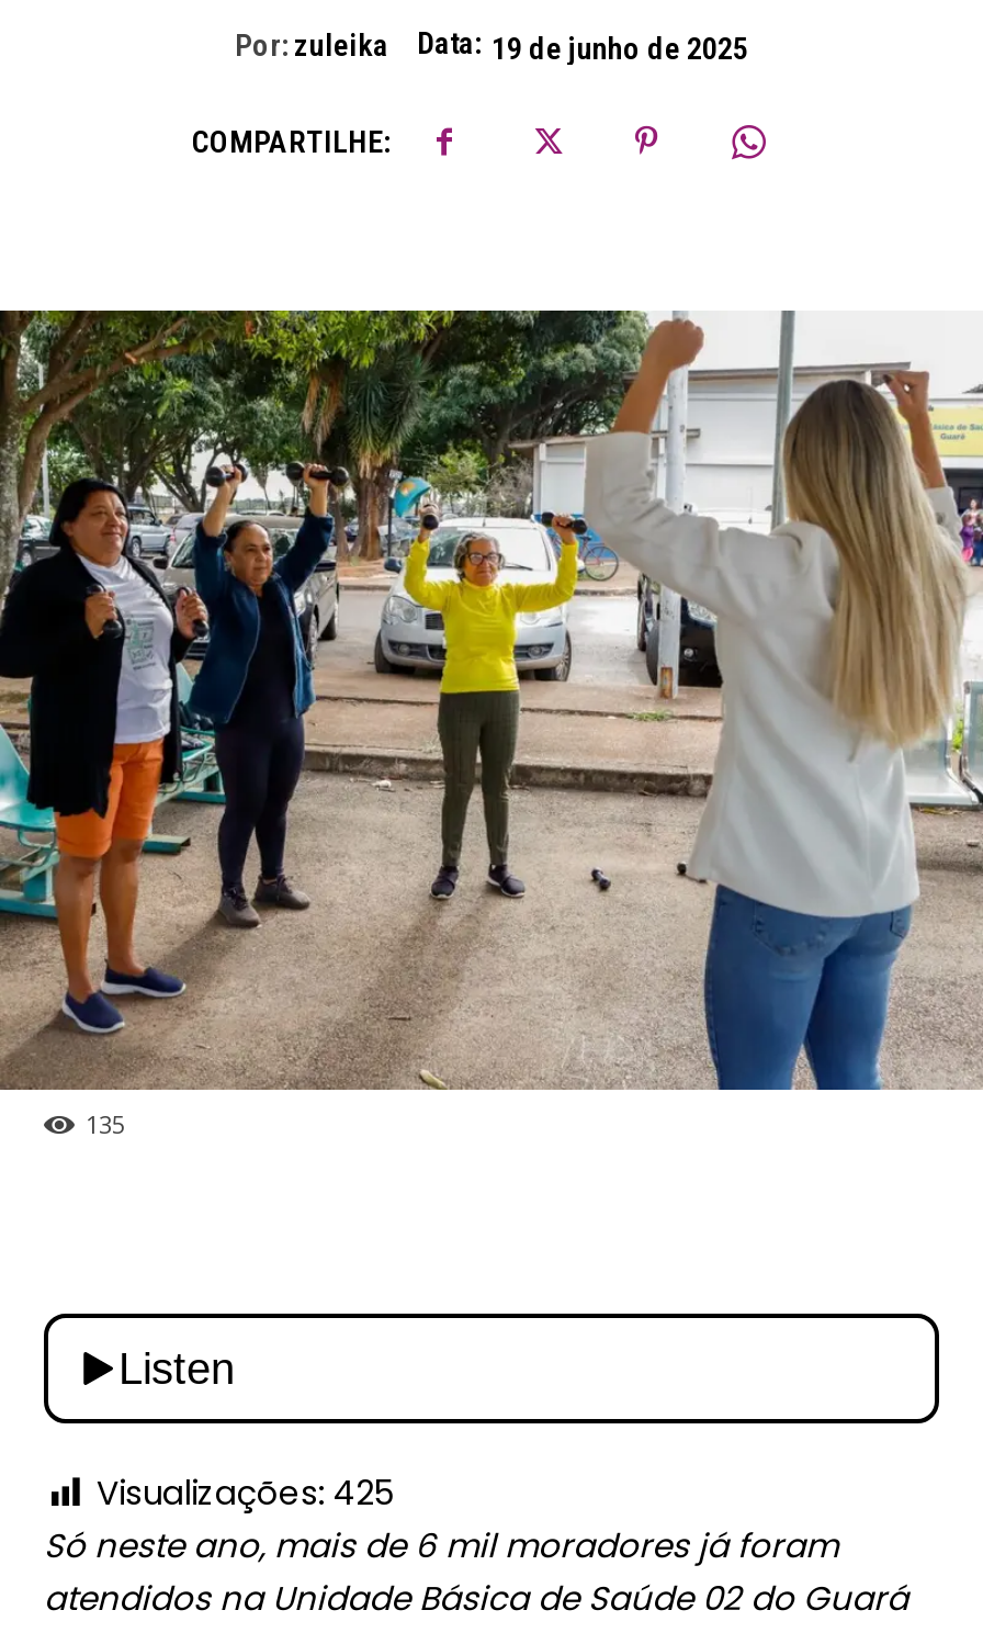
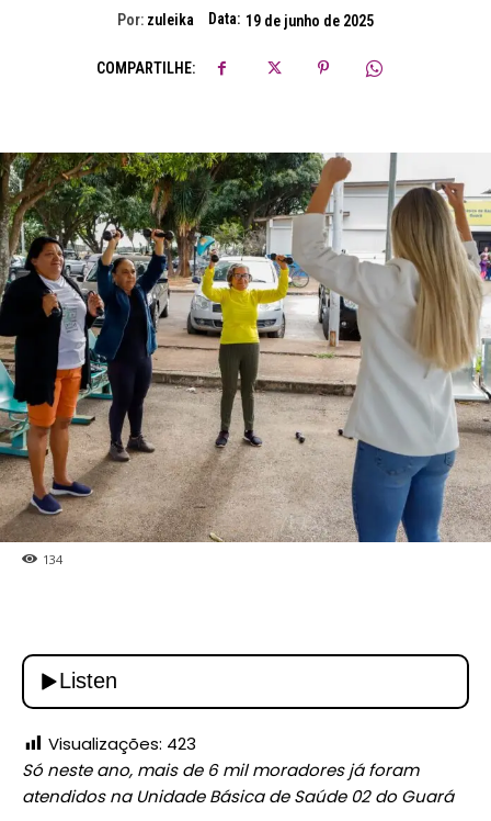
- 135
+ 134

- Visualizações: 425
+ Visualizações: 423
